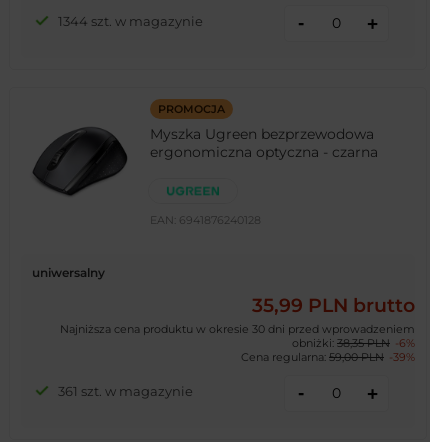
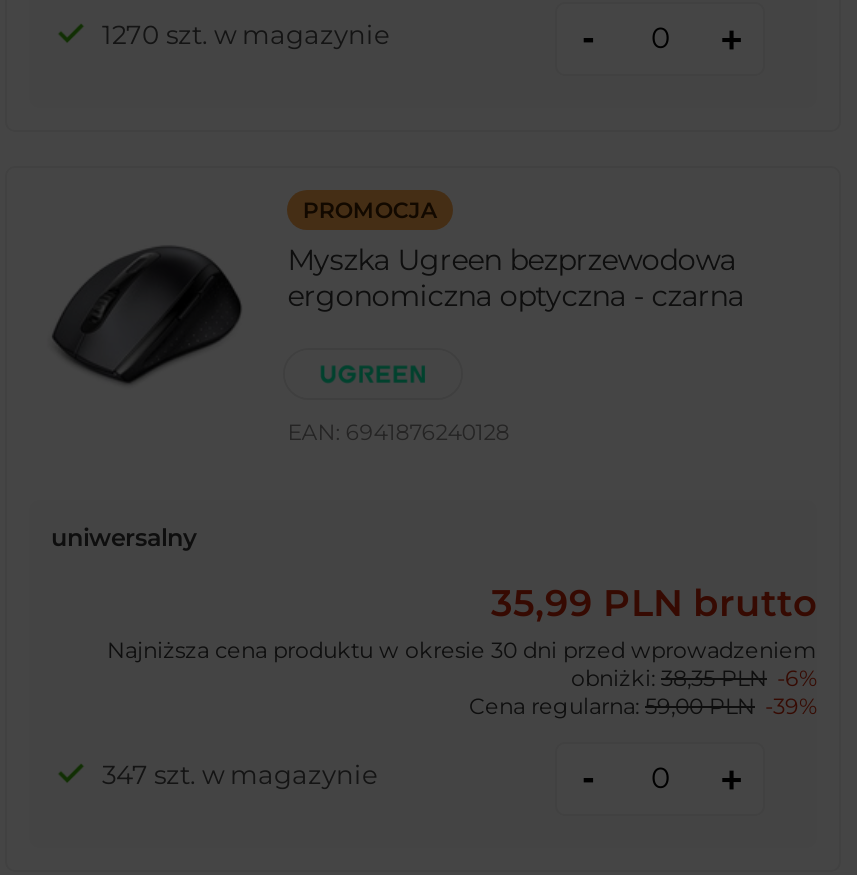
- 1344 szt. w magazynie
+ 1270 szt. w magazynie

- 361 szt. w magazynie
+ 347 szt. w magazynie
